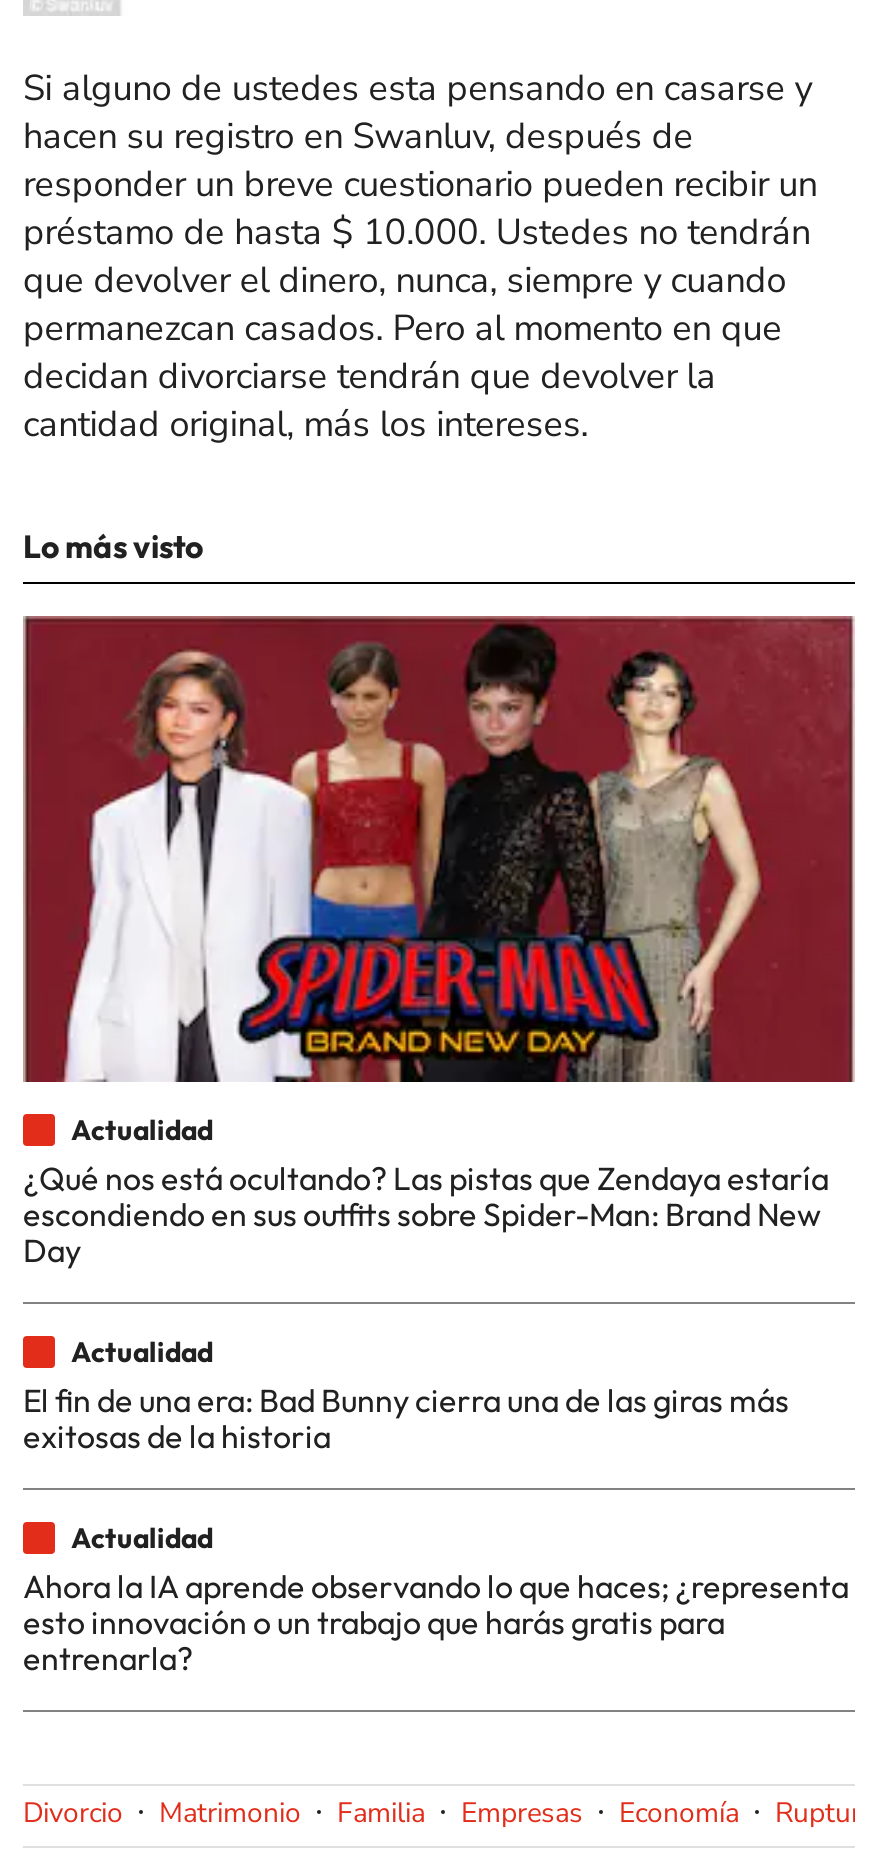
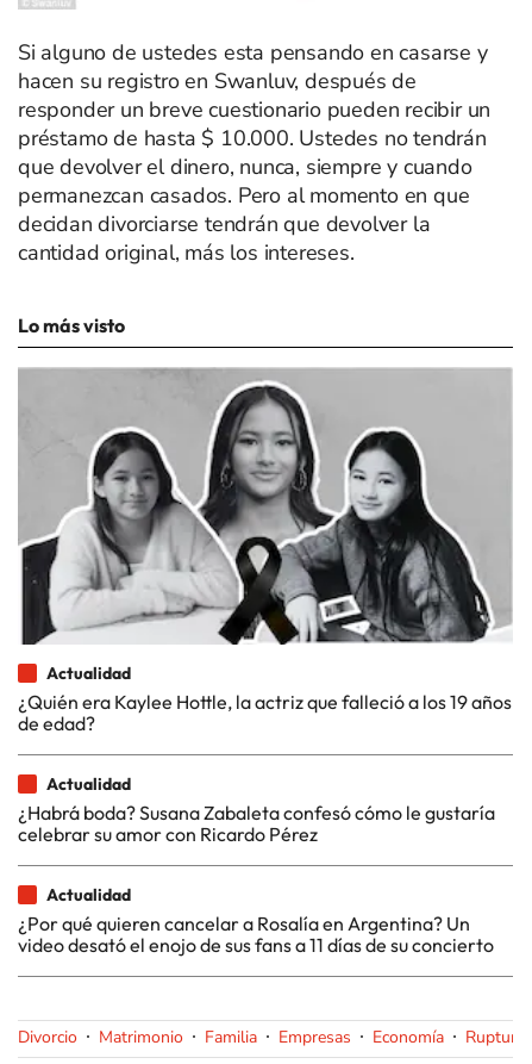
- [image]
- ¿Qué nos está ocultando? Las pistas que Zendaya estaría
- escondiendo en sus outfits sobre Spider-Man: Brand New
- Day
+ [image]
+ ¿Quién era Kaylee Hottle, la actriz que falleció a los 19 años
+ de edad?

- El fin de una era: Bad Bunny cierra una de las giras más
- exitosas de la historia
+ ¿Habrá boda? Susana Zabaleta confesó cómo le gustaría
+ celebrar su amor con Ricardo Pérez

- Ahora la IA aprende observando lo que haces; ¿representa
- esto innovación o un trabajo que harás gratis para
- entrenarla?
+ ¿Por qué quieren cancelar a Rosalía en Argentina? Un
+ video desató el enojo de sus fans a 11 días de su concierto
